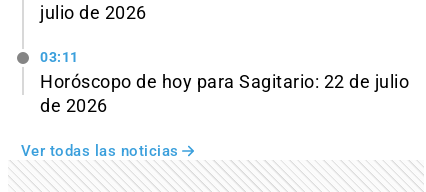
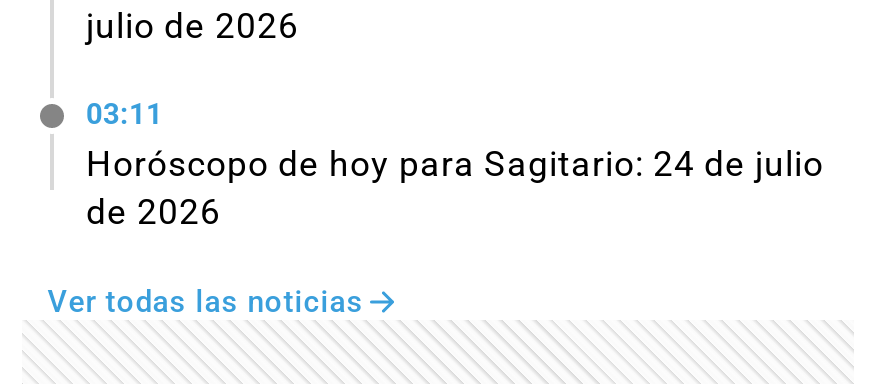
- Horóscopo de hoy para Sagitario: 22 de julio
+ Horóscopo de hoy para Sagitario: 24 de julio
